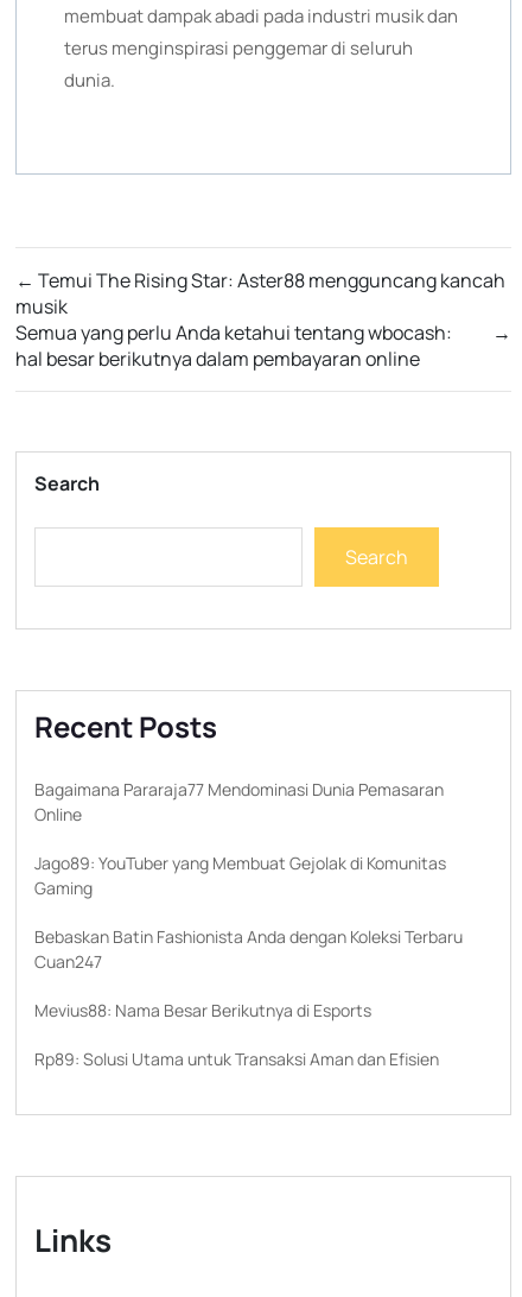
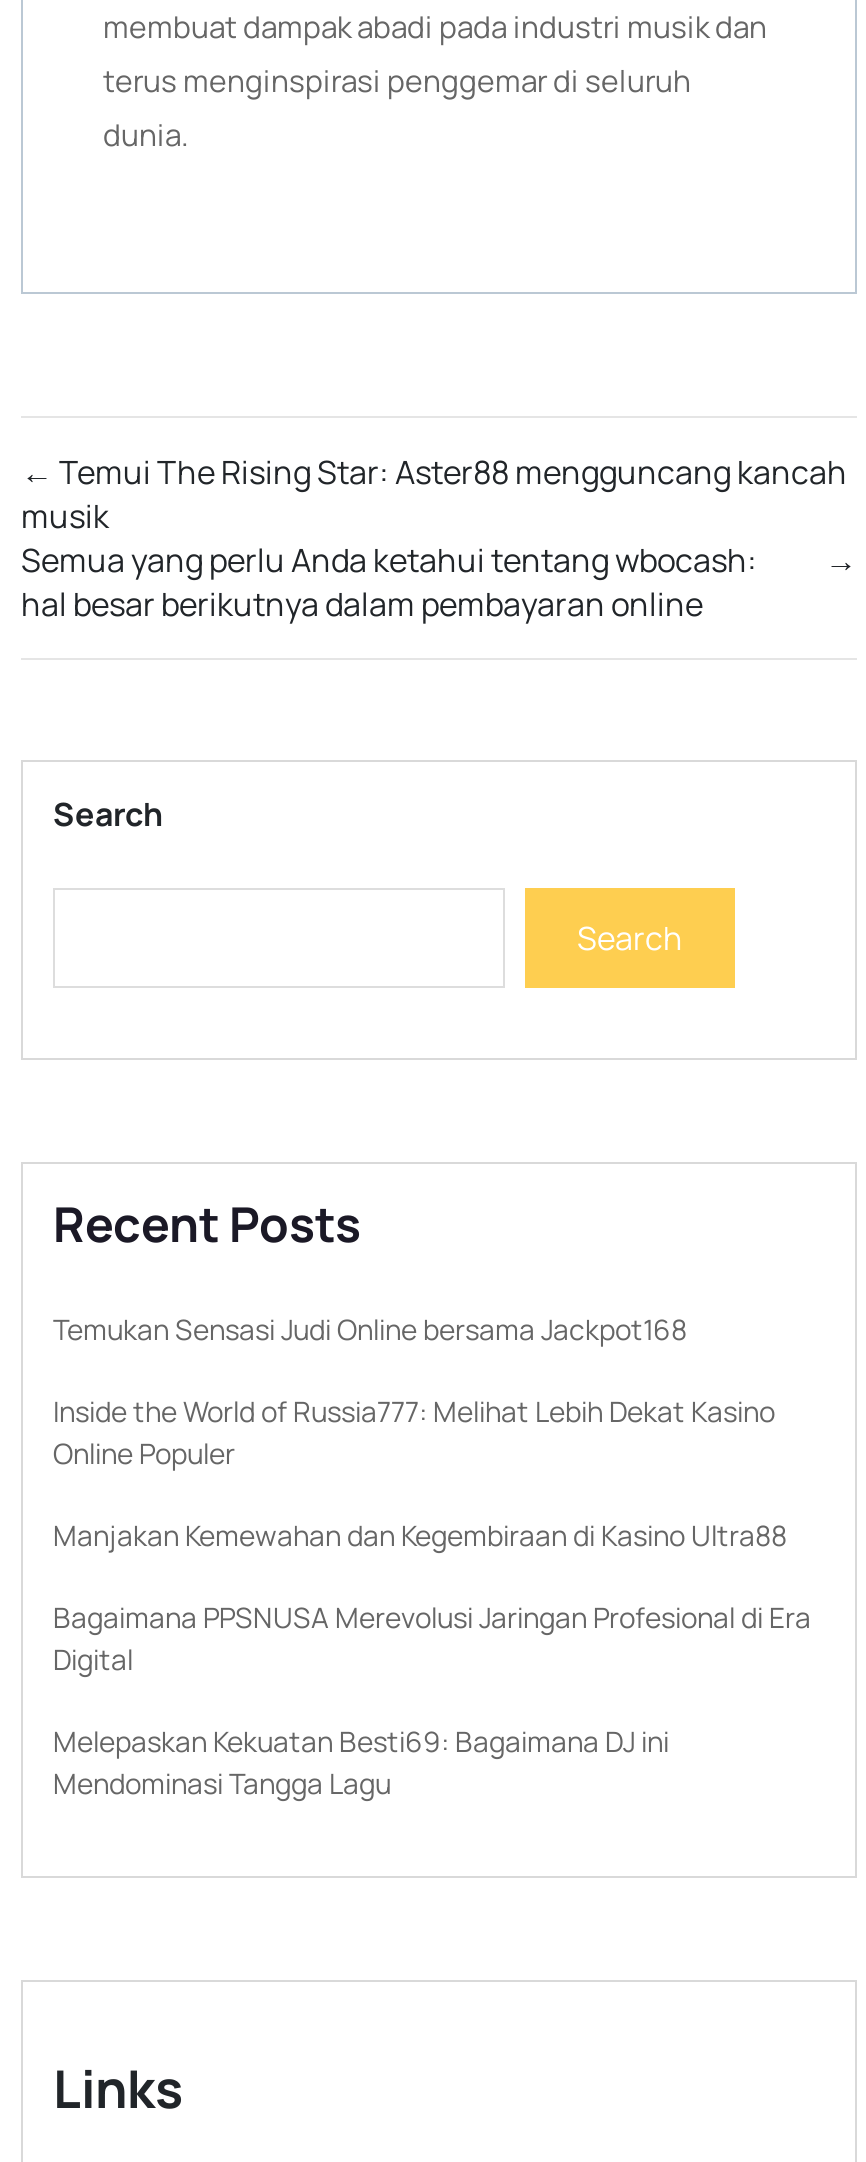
- Bagaimana Pararaja77 Mendominasi Dunia Pemasaran
- Online
+ Temukan Sensasi Judi Online bersama Jackpot168

- Jago89: YouTuber yang Membuat Gejolak di Komunitas
- Gaming
+ Inside the World of Russia777: Melihat Lebih Dekat Kasino
+ Online Populer

- Bebaskan Batin Fashionista Anda dengan Koleksi Terbaru
- Cuan247
+ Manjakan Kemewahan dan Kegembiraan di Kasino Ultra88

- Mevius88: Nama Besar Berikutnya di Esports
+ Bagaimana PPSNUSA Merevolusi Jaringan Profesional di Era
+ Digital

- Rp89: Solusi Utama untuk Transaksi Aman dan Efisien
+ Melepaskan Kekuatan Besti69: Bagaimana DJ ini
+ Mendominasi Tangga Lagu
